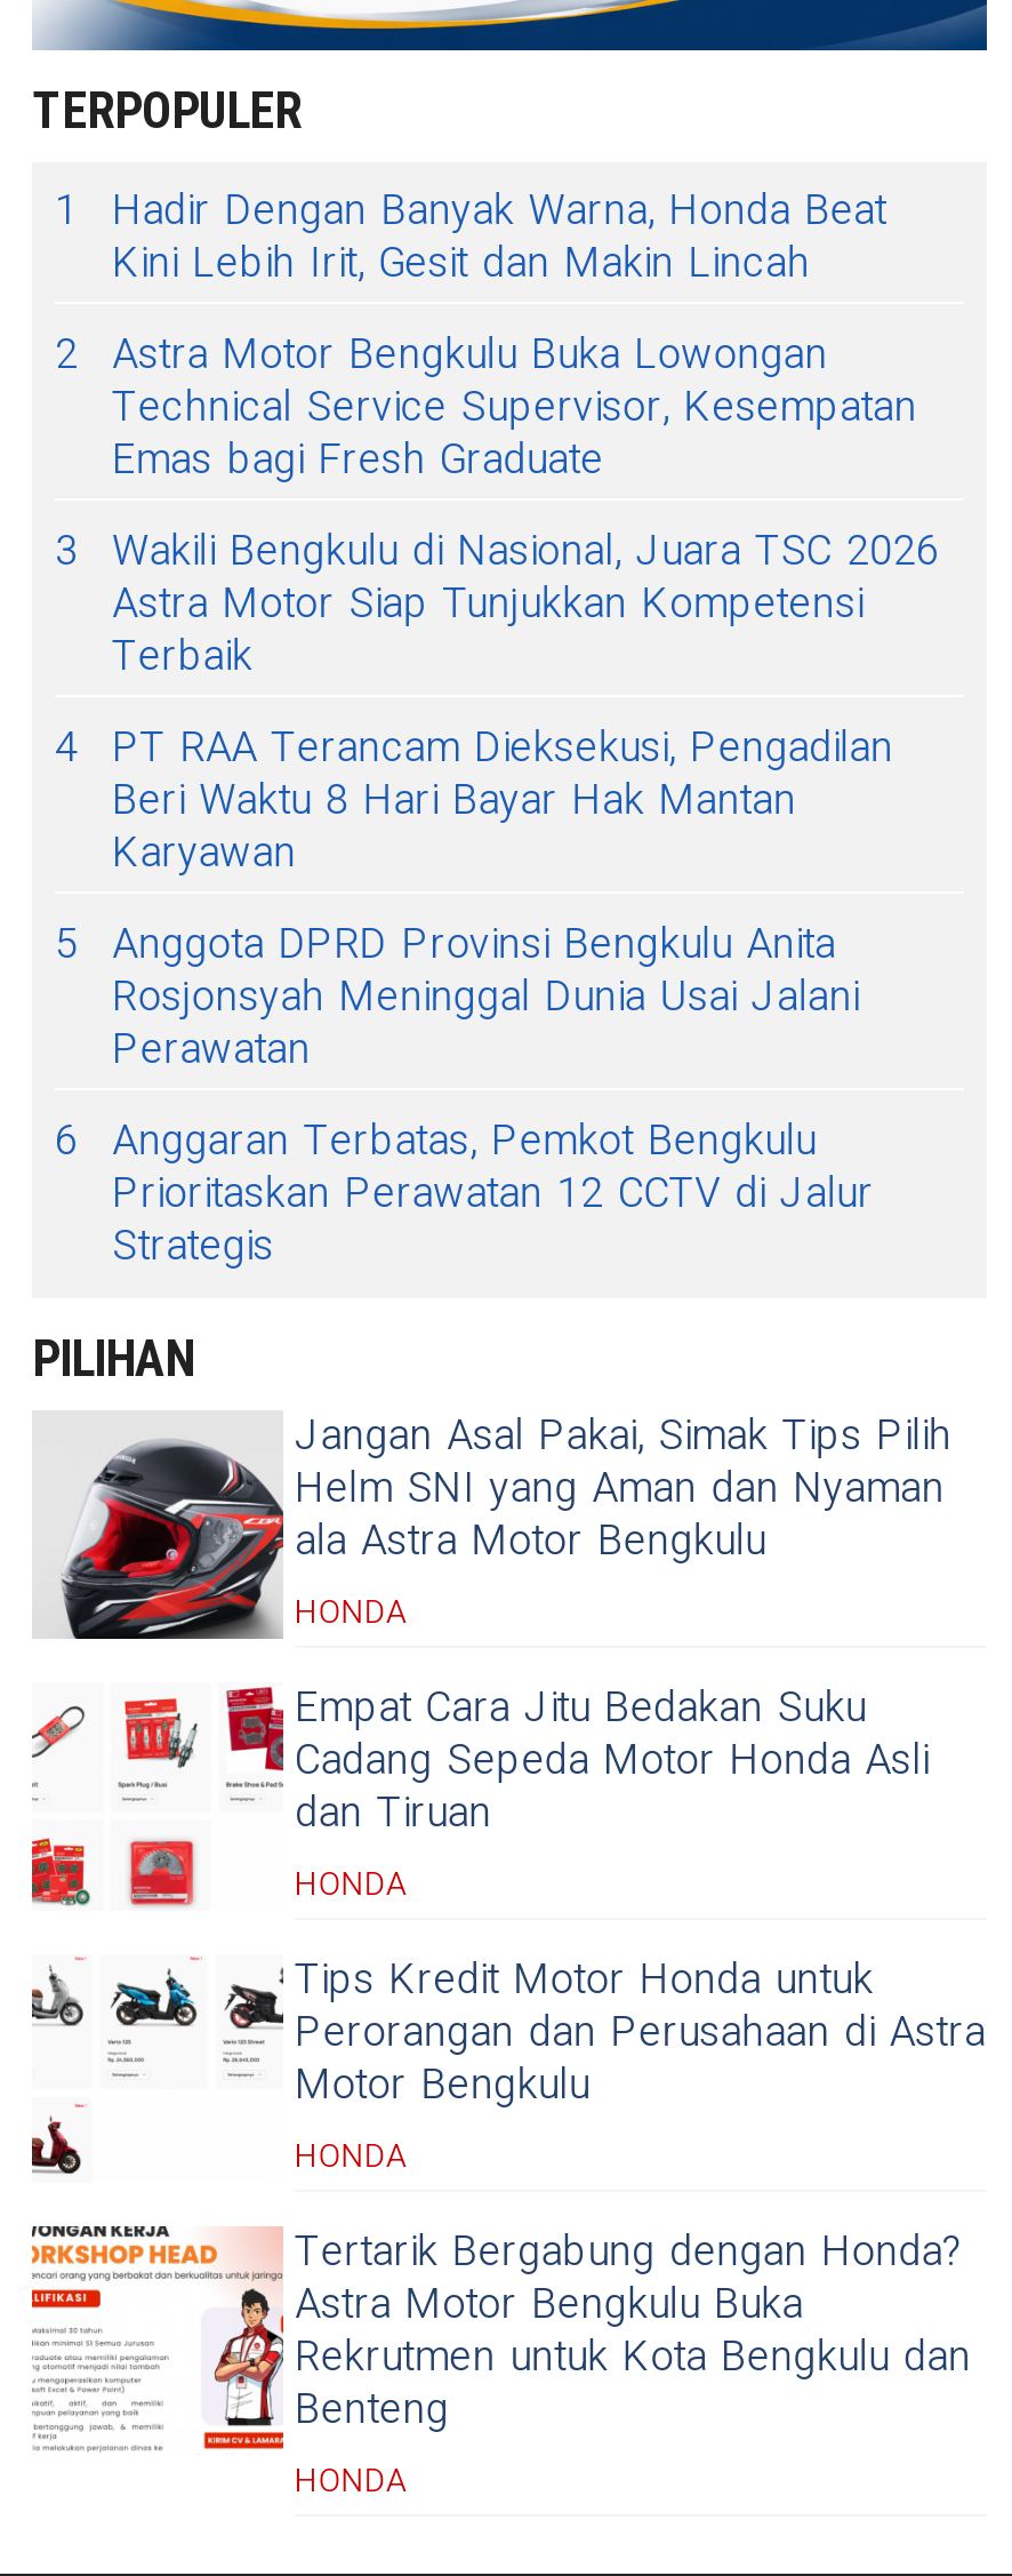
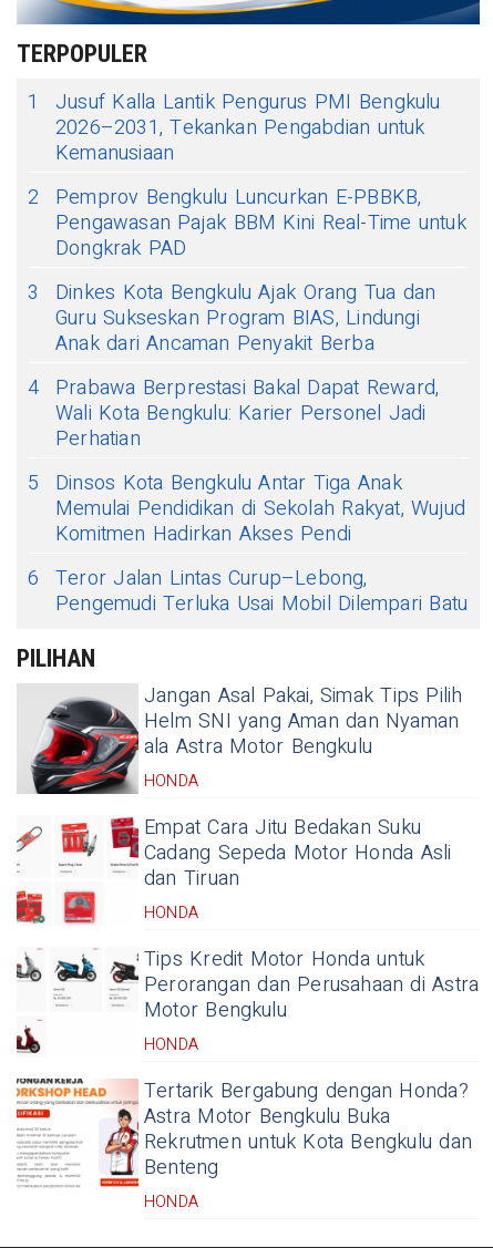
- 1 Hadir Dengan Banyak Warna, Honda Beat
- Kini Lebih Irit, Gesit dan Makin Lincah
+ 1 Jusuf Kalla Lantik Pengurus PMI Bengkulu
+ 2026–2031, Tekankan Pengabdian untuk
+ Kemanusiaan

- 2 Astra Motor Bengkulu Buka Lowongan
- Technical Service Supervisor, Kesempatan
- Emas bagi Fresh Graduate
+ 2 Pemprov Bengkulu Luncurkan E-PBBKB,
+ Pengawasan Pajak BBM Kini Real-Time untuk
+ Dongkrak PAD

- 3 Wakili Bengkulu di Nasional, Juara TSC 2026
- Astra Motor Siap Tunjukkan Kompetensi
- Terbaik
+ 3 Dinkes Kota Bengkulu Ajak Orang Tua dan
+ Guru Sukseskan Program BIAS, Lindungi
+ Anak dari Ancaman Penyakit Berba

- 4 PT RAA Terancam Dieksekusi, Pengadilan
- Beri Waktu 8 Hari Bayar Hak Mantan
- Karyawan
+ 4 Prabawa Berprestasi Bakal Dapat Reward,
+ Wali Kota Bengkulu: Karier Personel Jadi
+ Perhatian

- 5 Anggota DPRD Provinsi Bengkulu Anita
- Rosjonsyah Meninggal Dunia Usai Jalani
- Perawatan
+ 5 Dinsos Kota Bengkulu Antar Tiga Anak
+ Memulai Pendidikan di Sekolah Rakyat, Wujud
+ Komitmen Hadirkan Akses Pendi

- 6 Anggaran Terbatas, Pemkot Bengkulu
- Prioritaskan Perawatan 12 CCTV di Jalur
- Strategis
+ 6 Teror Jalan Lintas Curup–Lebong,
+ Pengemudi Terluka Usai Mobil Dilempari Batu
